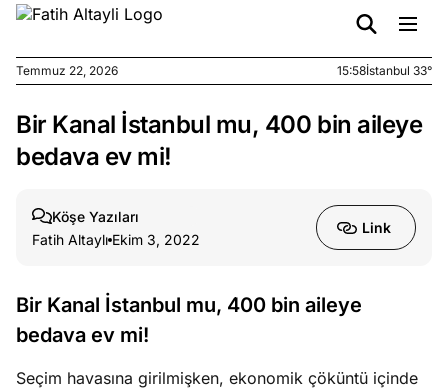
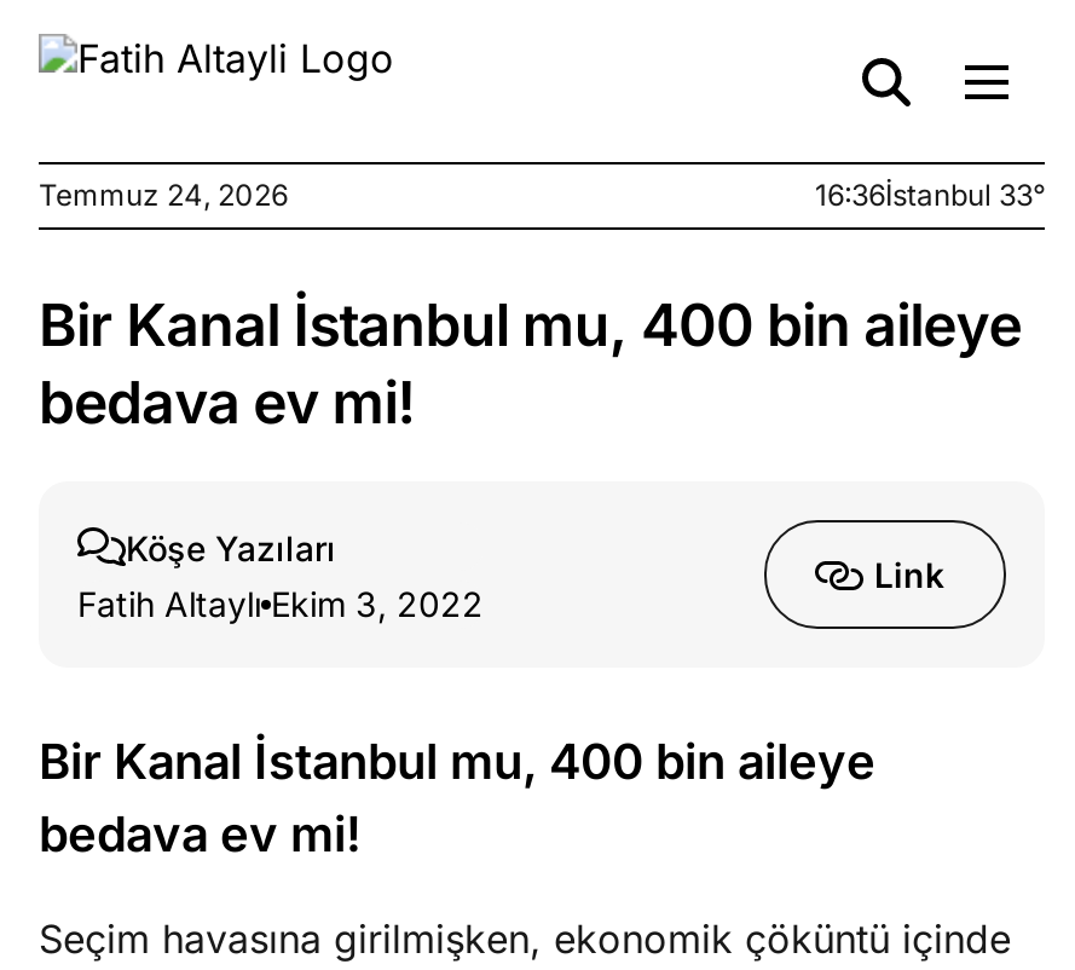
- Temmuz 22, 2026
+ Temmuz 24, 2026

- 15:58İstanbul 33°
+ 16:36İstanbul 33°
